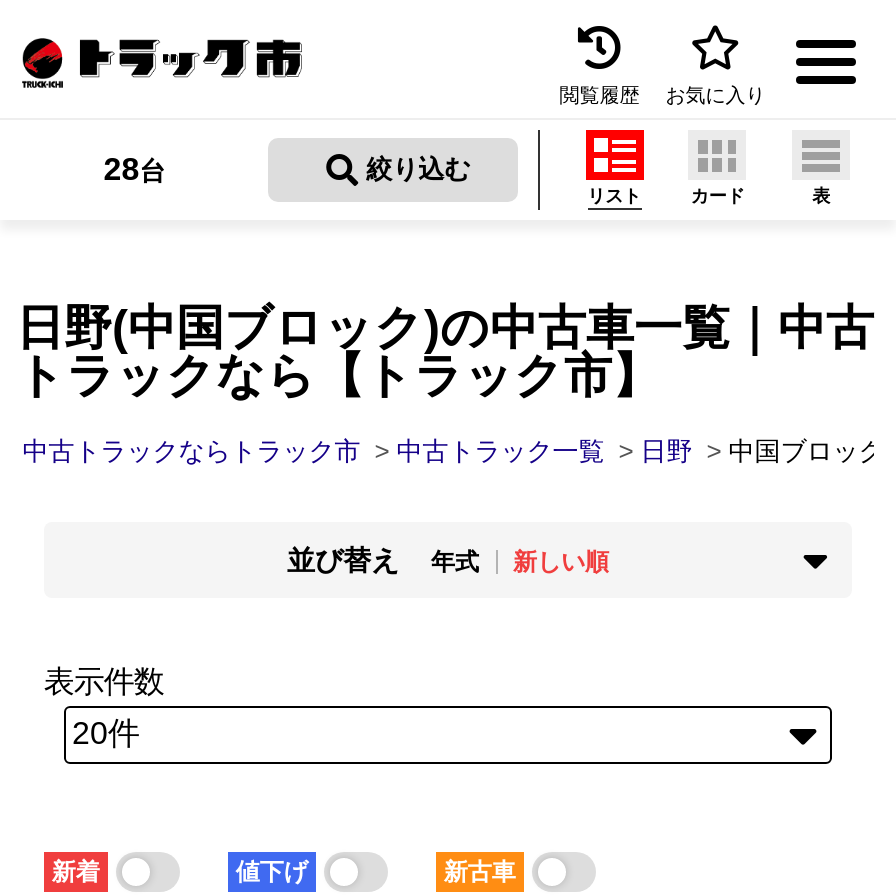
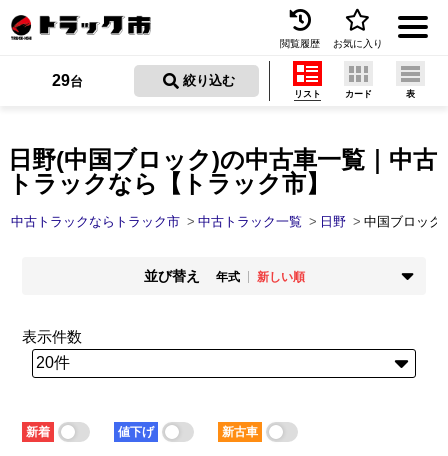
- 28台
+ 29台
